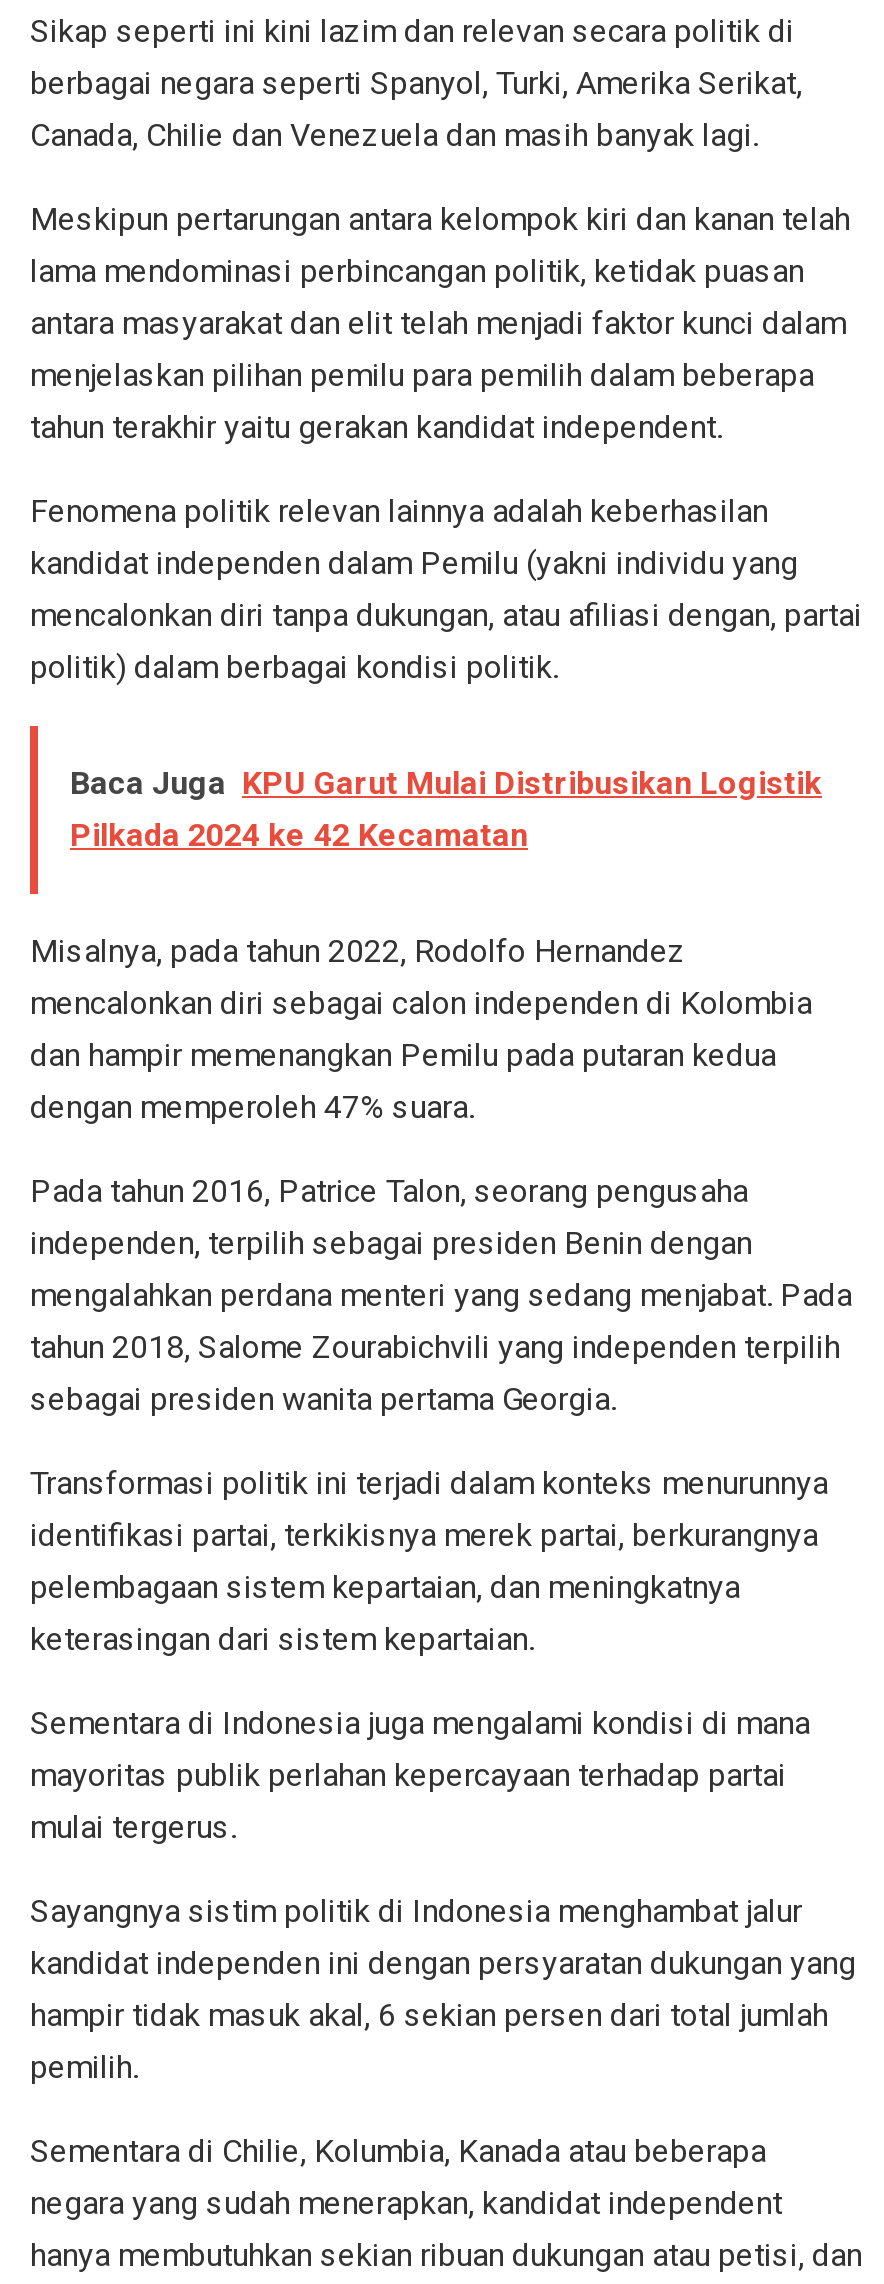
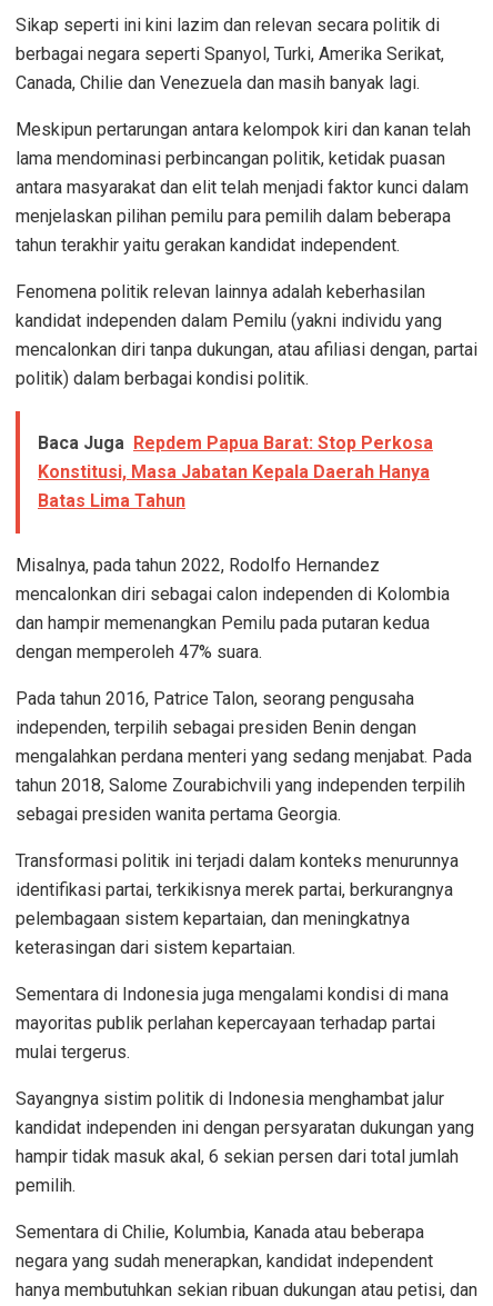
- Baca Juga KPU Garut Mulai Distribusikan Logistik
- Pilkada 2024 ke 42 Kecamatan
+ Baca Juga Repdem Papua Barat: Stop Perkosa
+ Konstitusi, Masa Jabatan Kepala Daerah Hanya
+ Batas Lima Tahun
